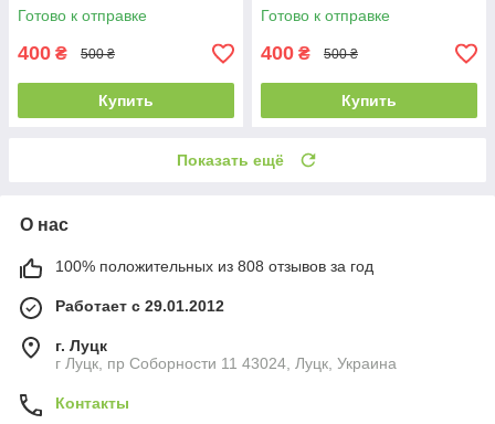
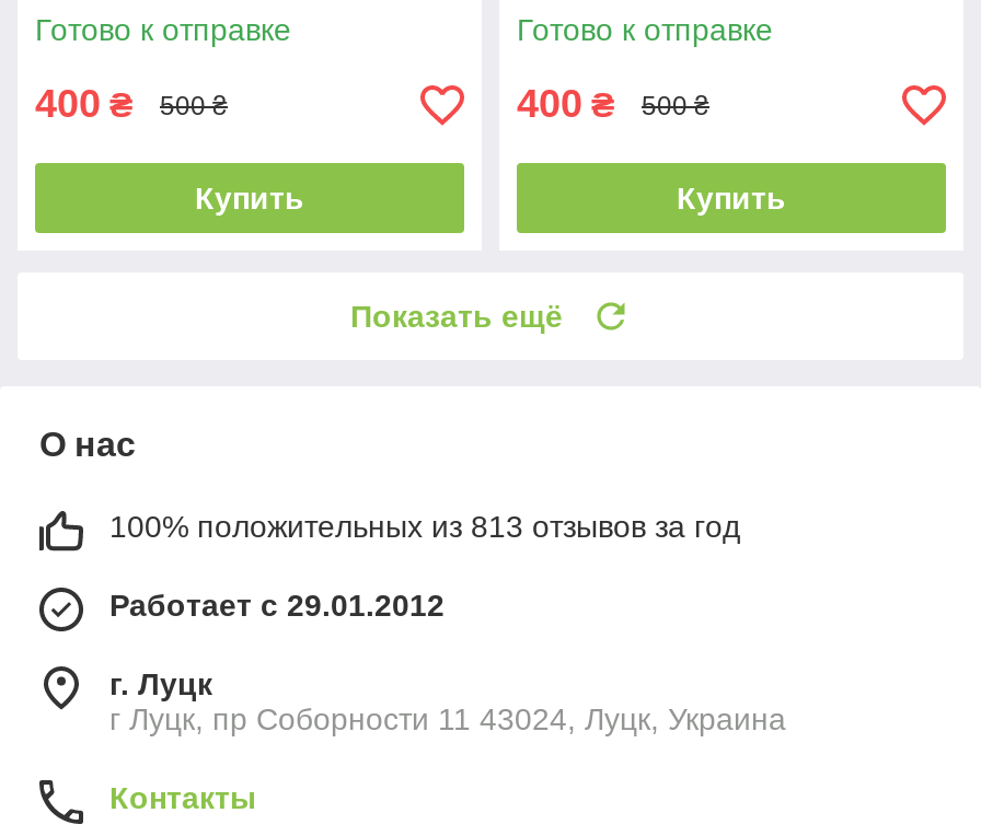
- 100% положительных из 808 отзывов за год
+ 100% положительных из 813 отзывов за год
